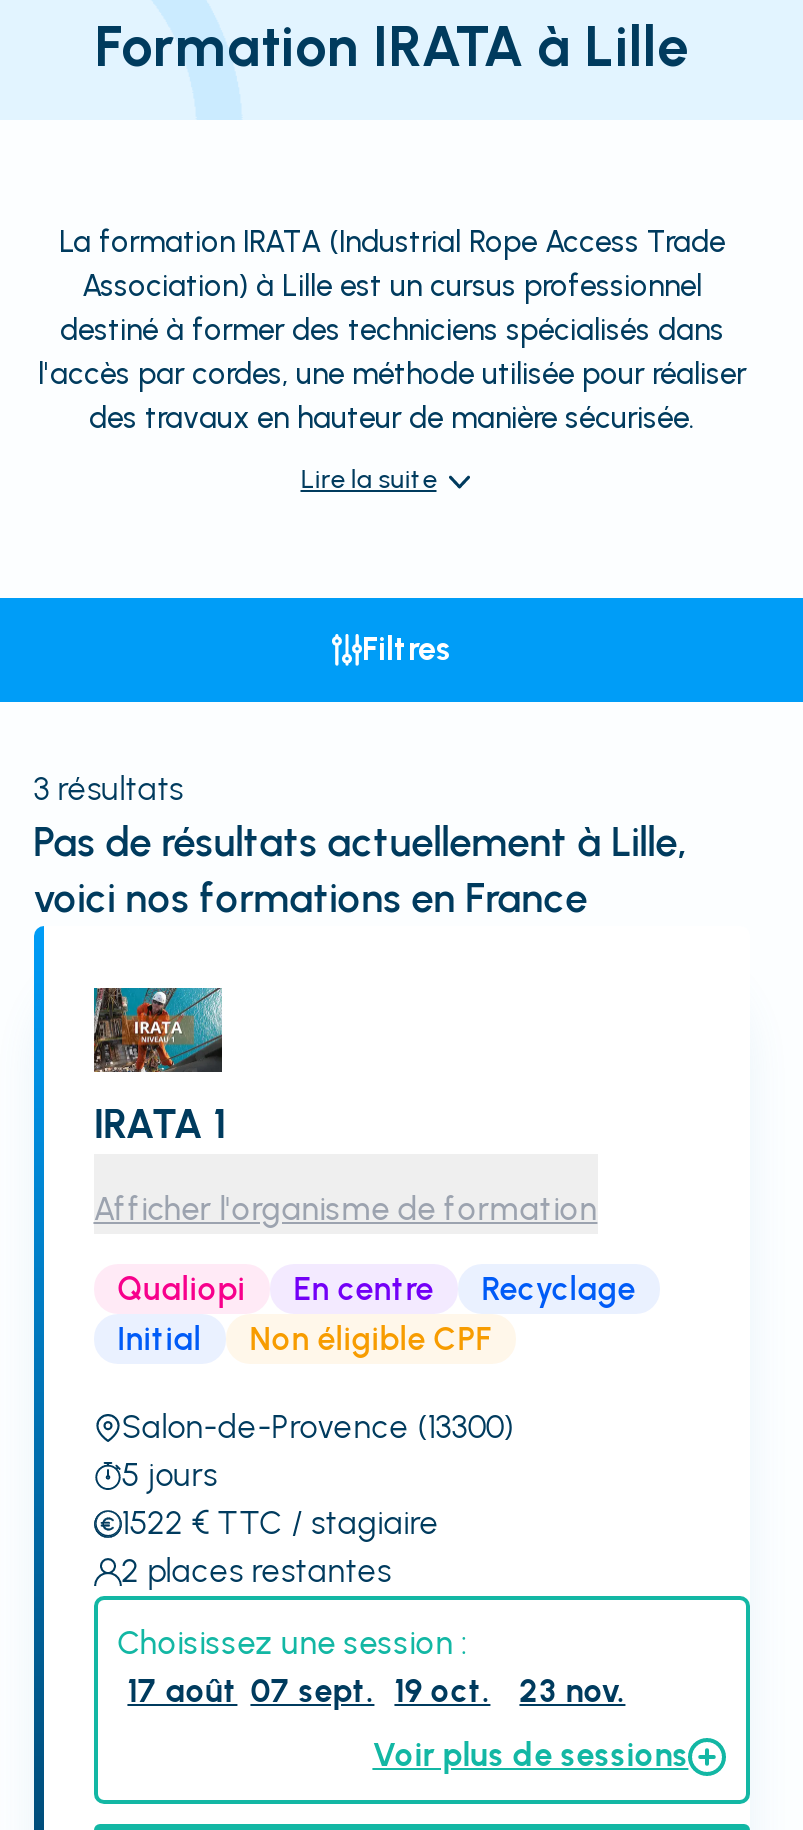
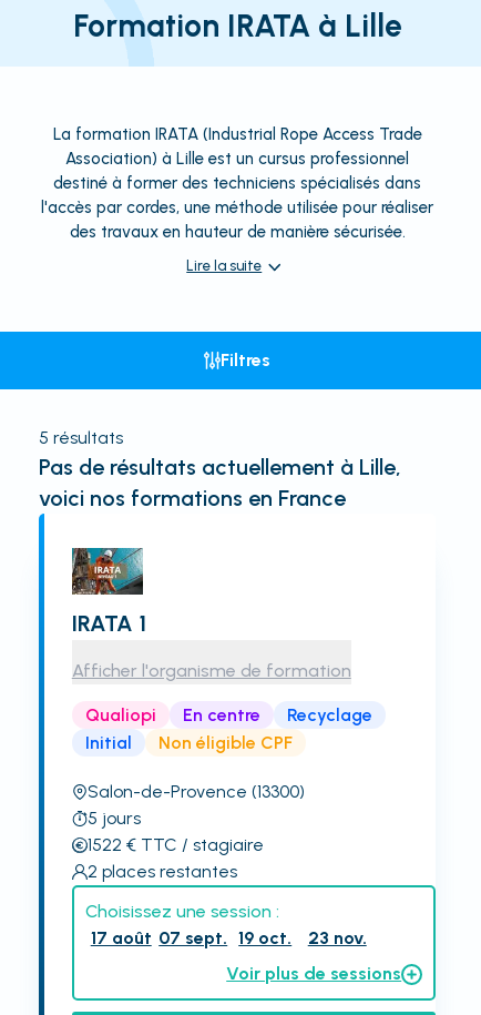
- 3 résultats
+ 5 résultats
